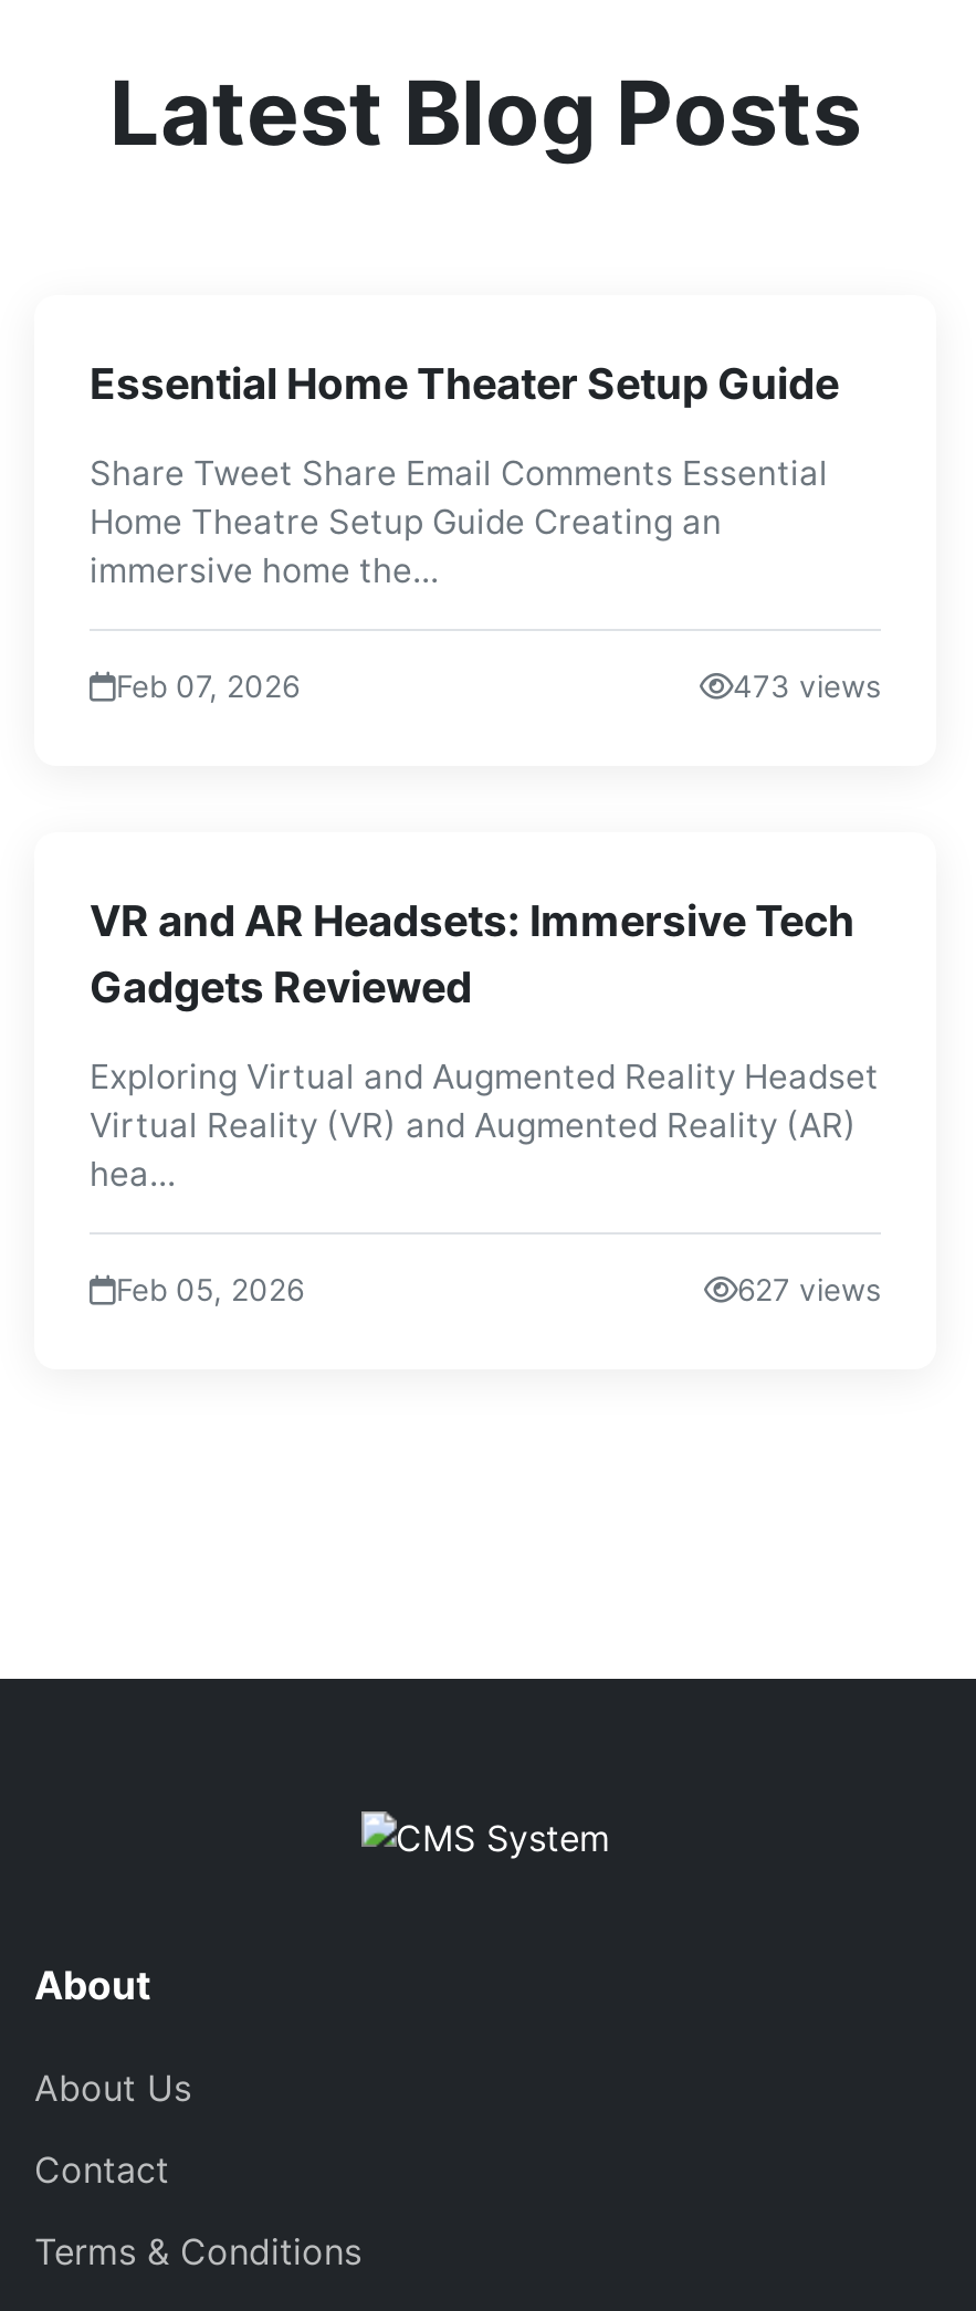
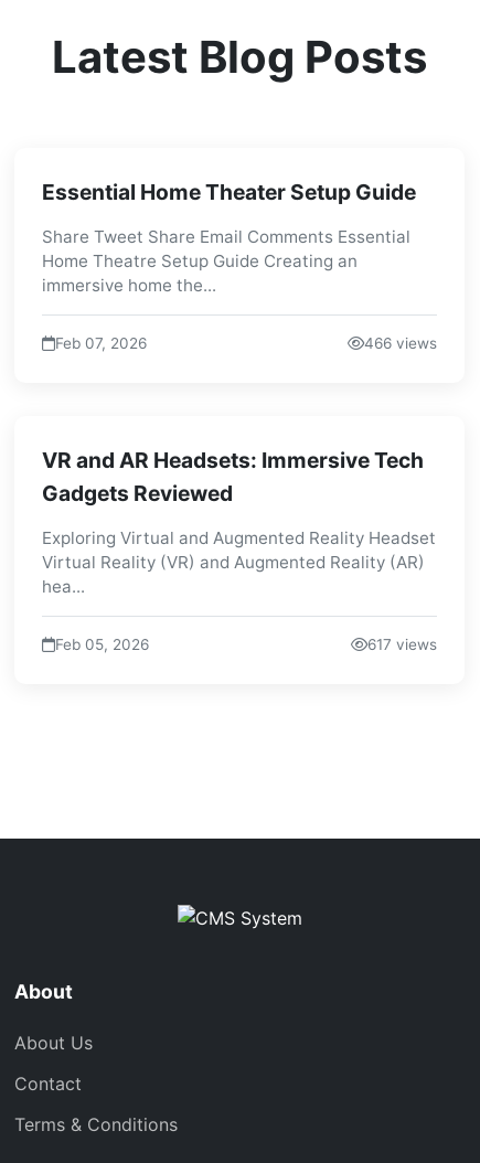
- 473 views
+ 466 views

- 627 views
+ 617 views
